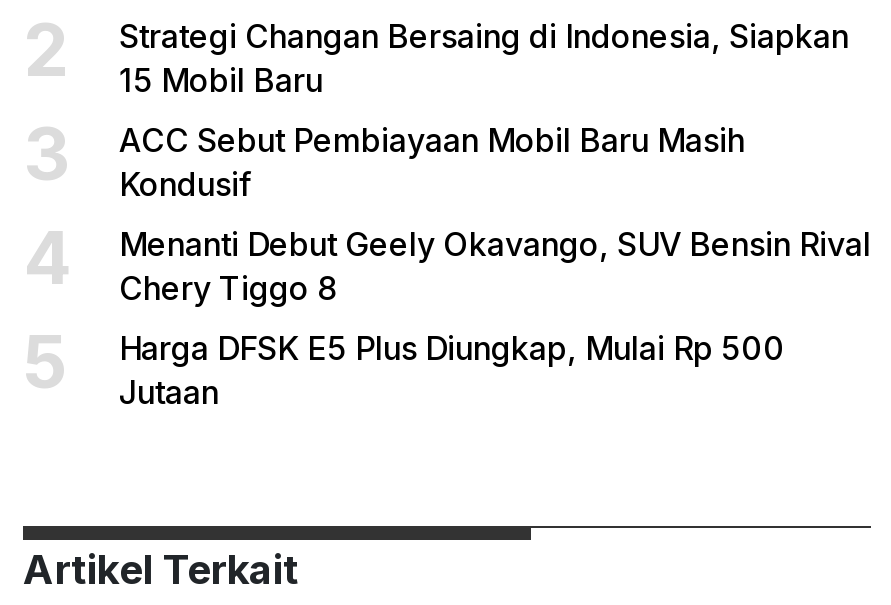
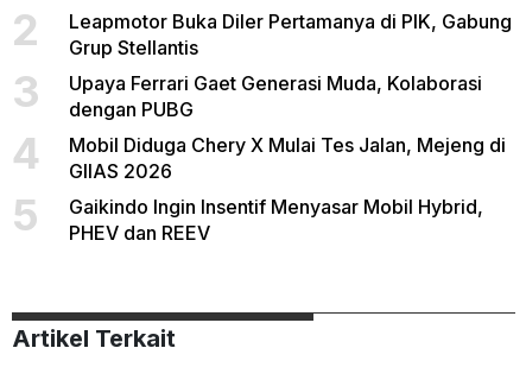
- Strategi Changan Bersaing di Indonesia, Siapkan
- 15 Mobil Baru
+ Leapmotor Buka Diler Pertamanya di PIK, Gabung
+ Grup Stellantis

- ACC Sebut Pembiayaan Mobil Baru Masih
- Kondusif
+ Upaya Ferrari Gaet Generasi Muda, Kolaborasi
+ dengan PUBG

- Menanti Debut Geely Okavango, SUV Bensin Rival
- Chery Tiggo 8
+ Mobil Diduga Chery X Mulai Tes Jalan, Mejeng di
+ GIIAS 2026

- Harga DFSK E5 Plus Diungkap, Mulai Rp 500
- Jutaan
+ Gaikindo Ingin Insentif Menyasar Mobil Hybrid,
+ PHEV dan REEV
